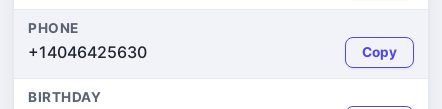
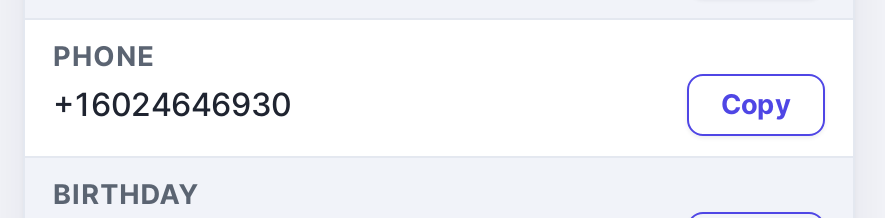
- +14046425630
+ +16024646930
